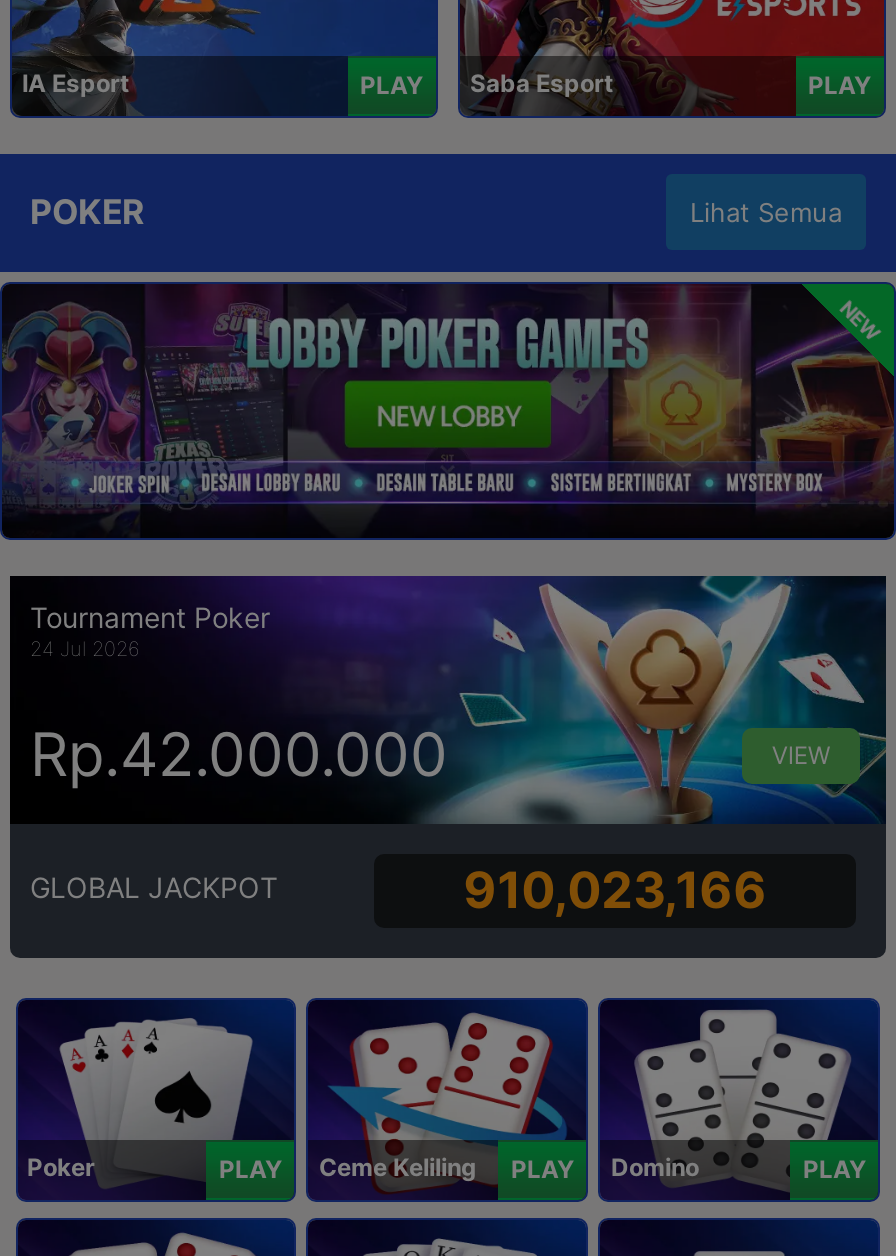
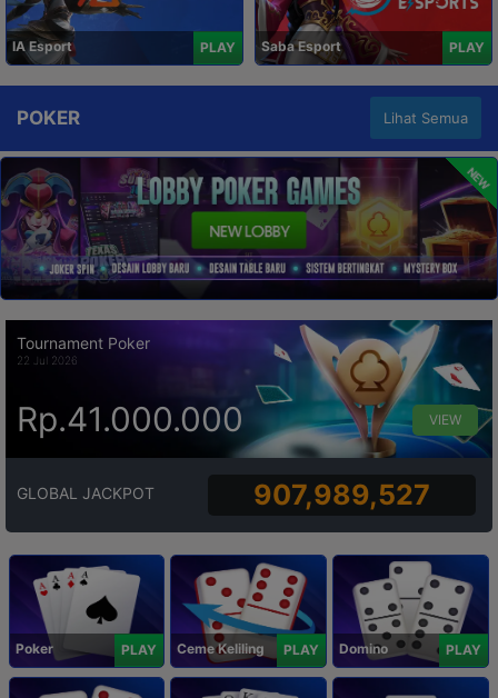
- 24 Jul 2026
+ 22 Jul 2026

- Rp.42.000.000
+ Rp.41.000.000

- 910,023,166
+ 907,989,527
